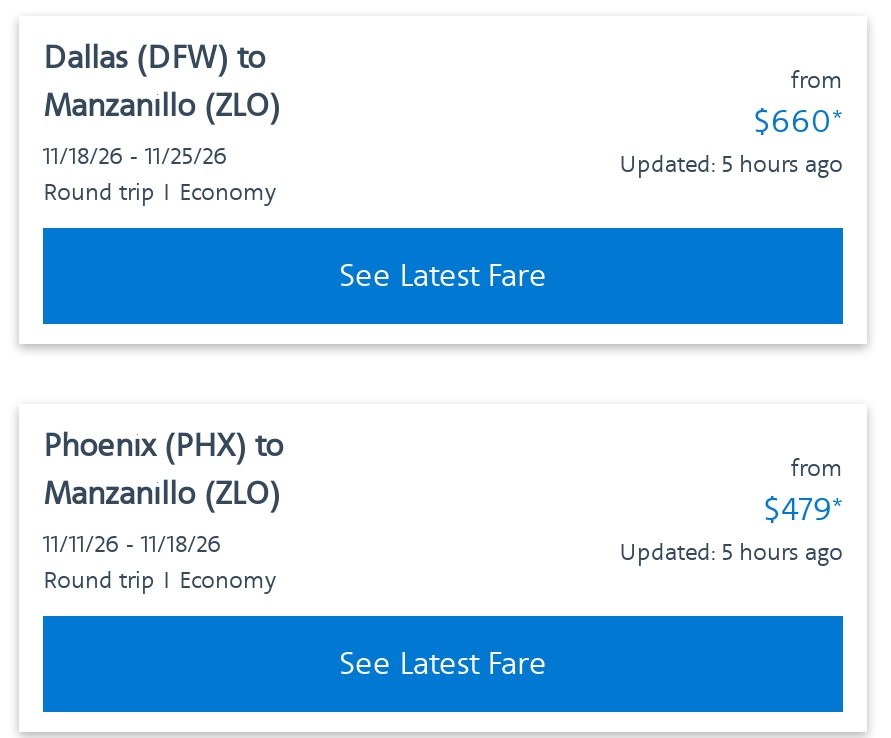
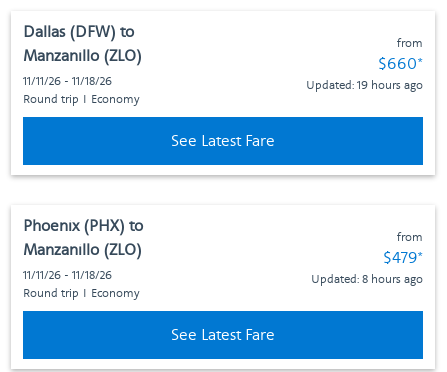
- 11/18/26 - 11/25/26
+ 11/11/26 - 11/18/26

- Updated: 5 hours ago
+ Updated: 19 hours ago

- Updated: 5 hours ago
+ Updated: 8 hours ago
